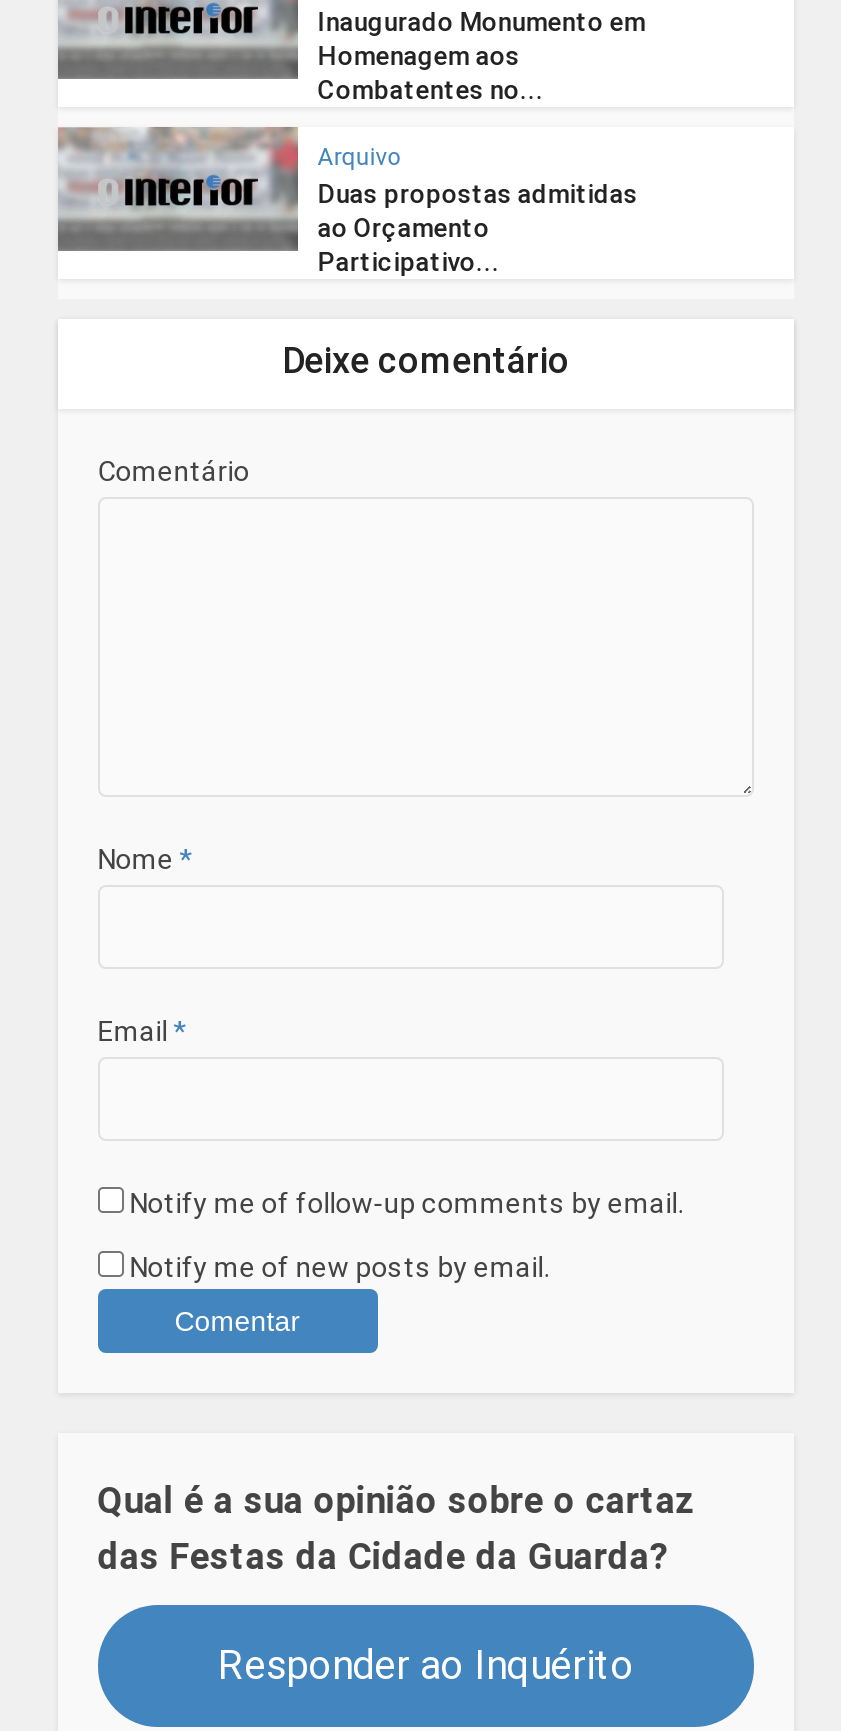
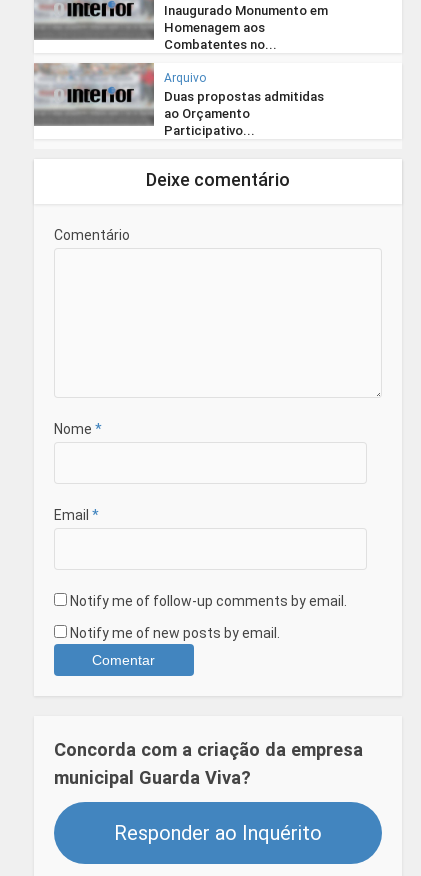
- Qual é a sua opinião sobre o cartaz
- das Festas da Cidade da Guarda?
+ Concorda com a criação da empresa
+ municipal Guarda Viva?
